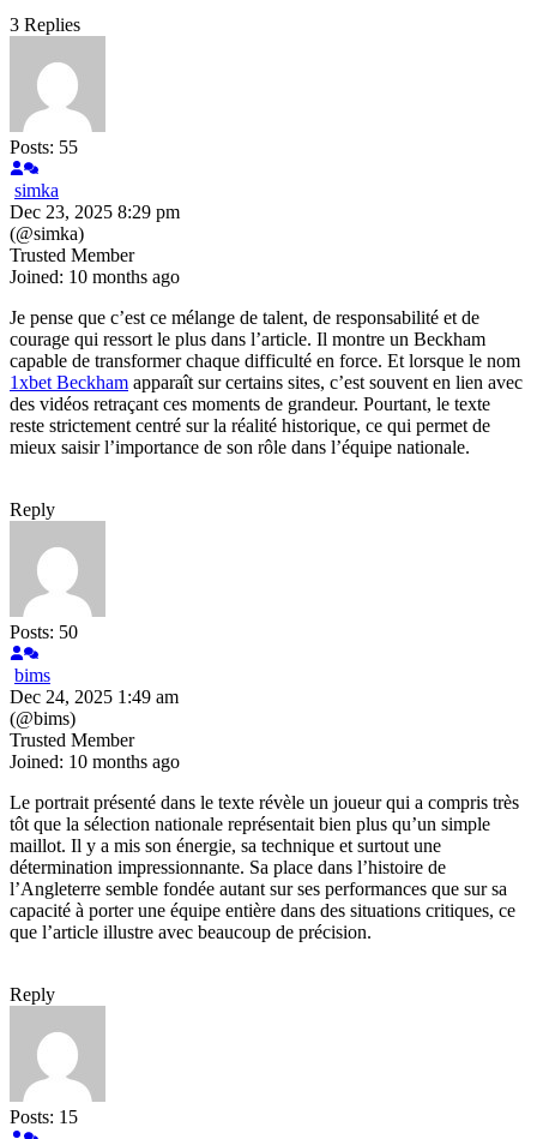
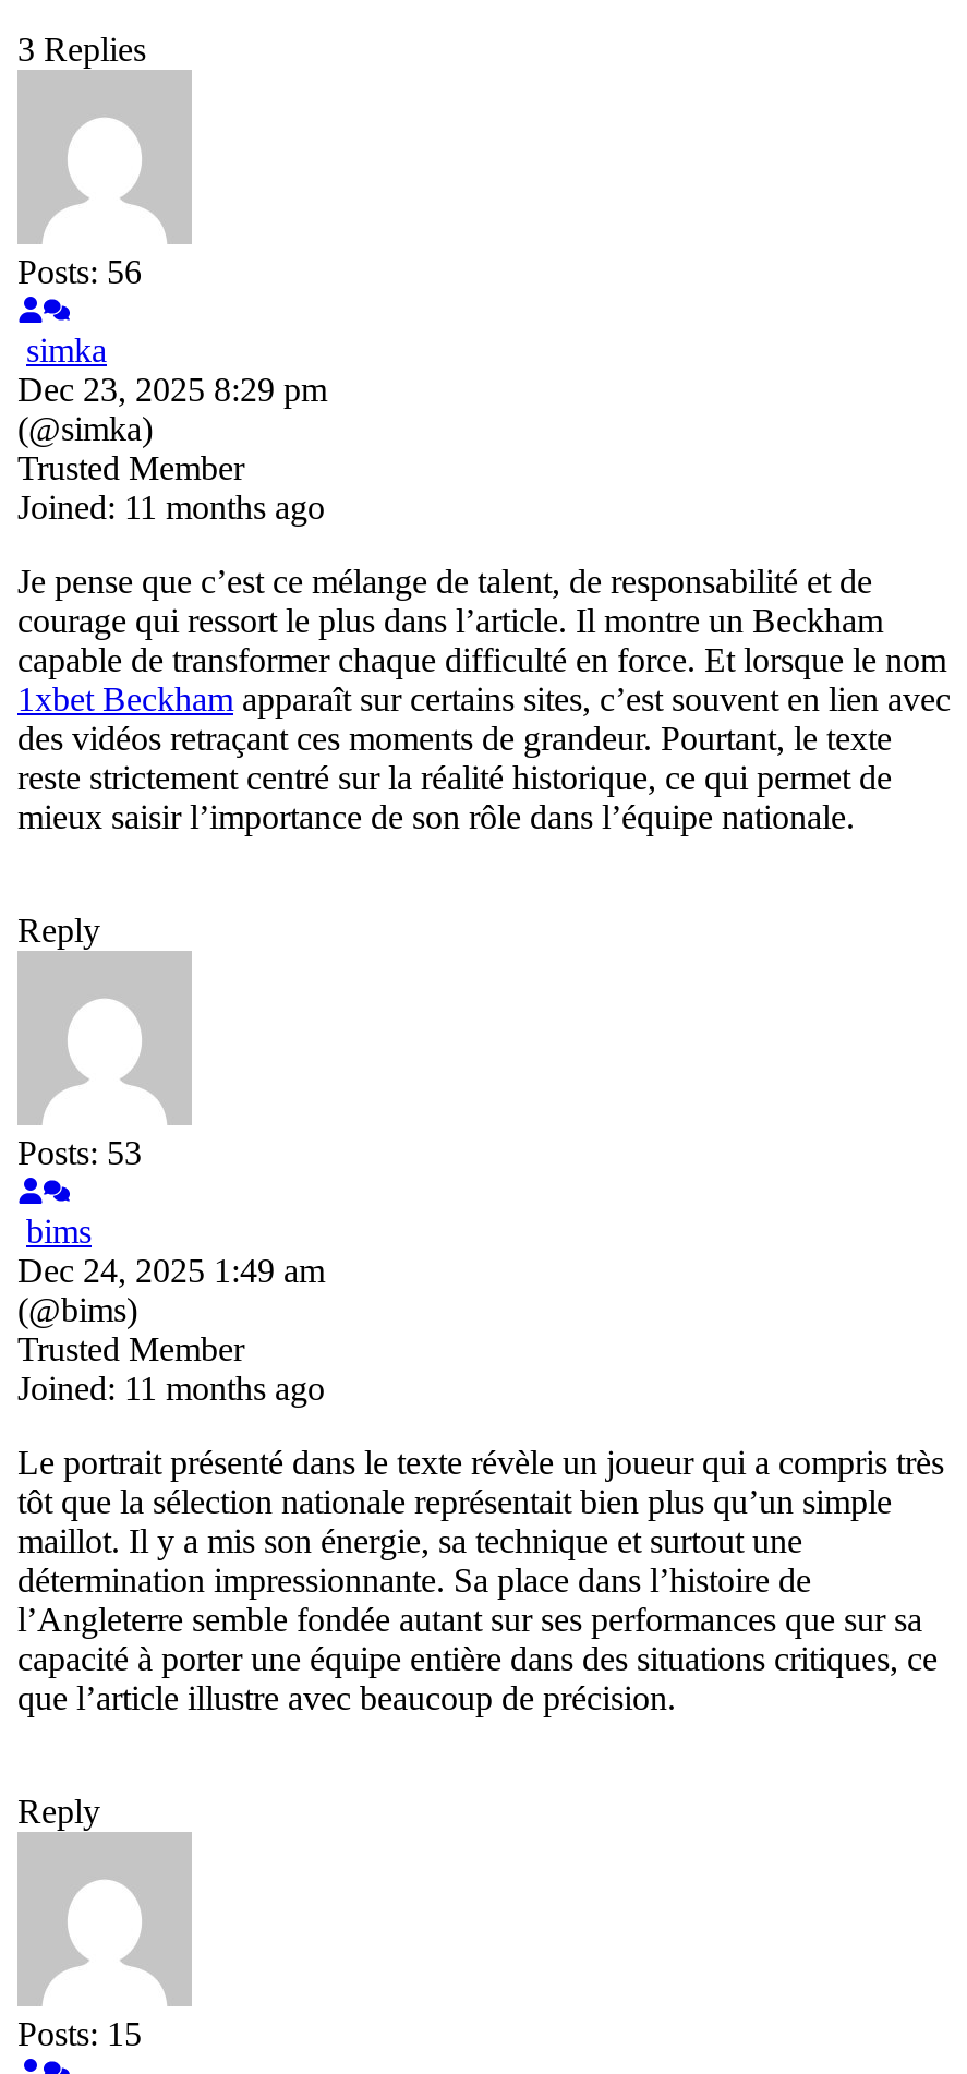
- Posts: 55
+ Posts: 56

- Joined: 10 months ago
+ Joined: 11 months ago

- Posts: 50
+ Posts: 53

- Joined: 10 months ago
+ Joined: 11 months ago
